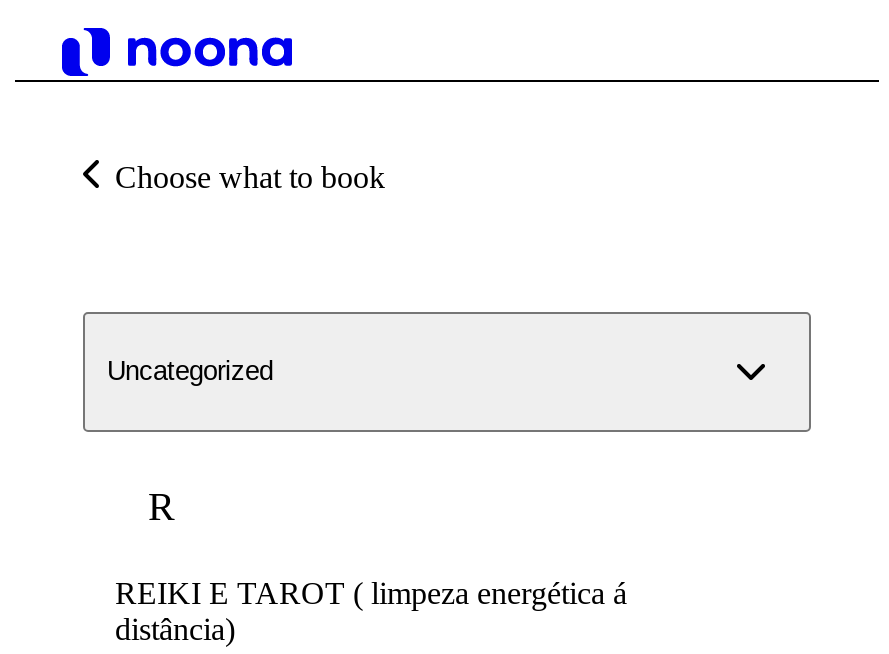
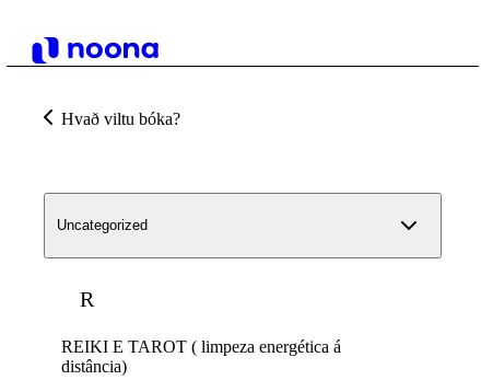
- Choose what to book
+ Hvað viltu bóka?
